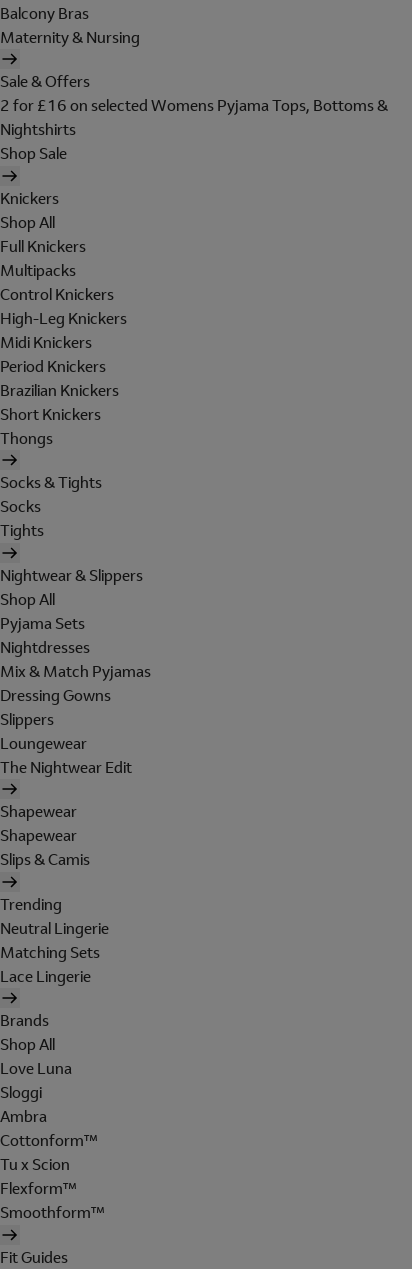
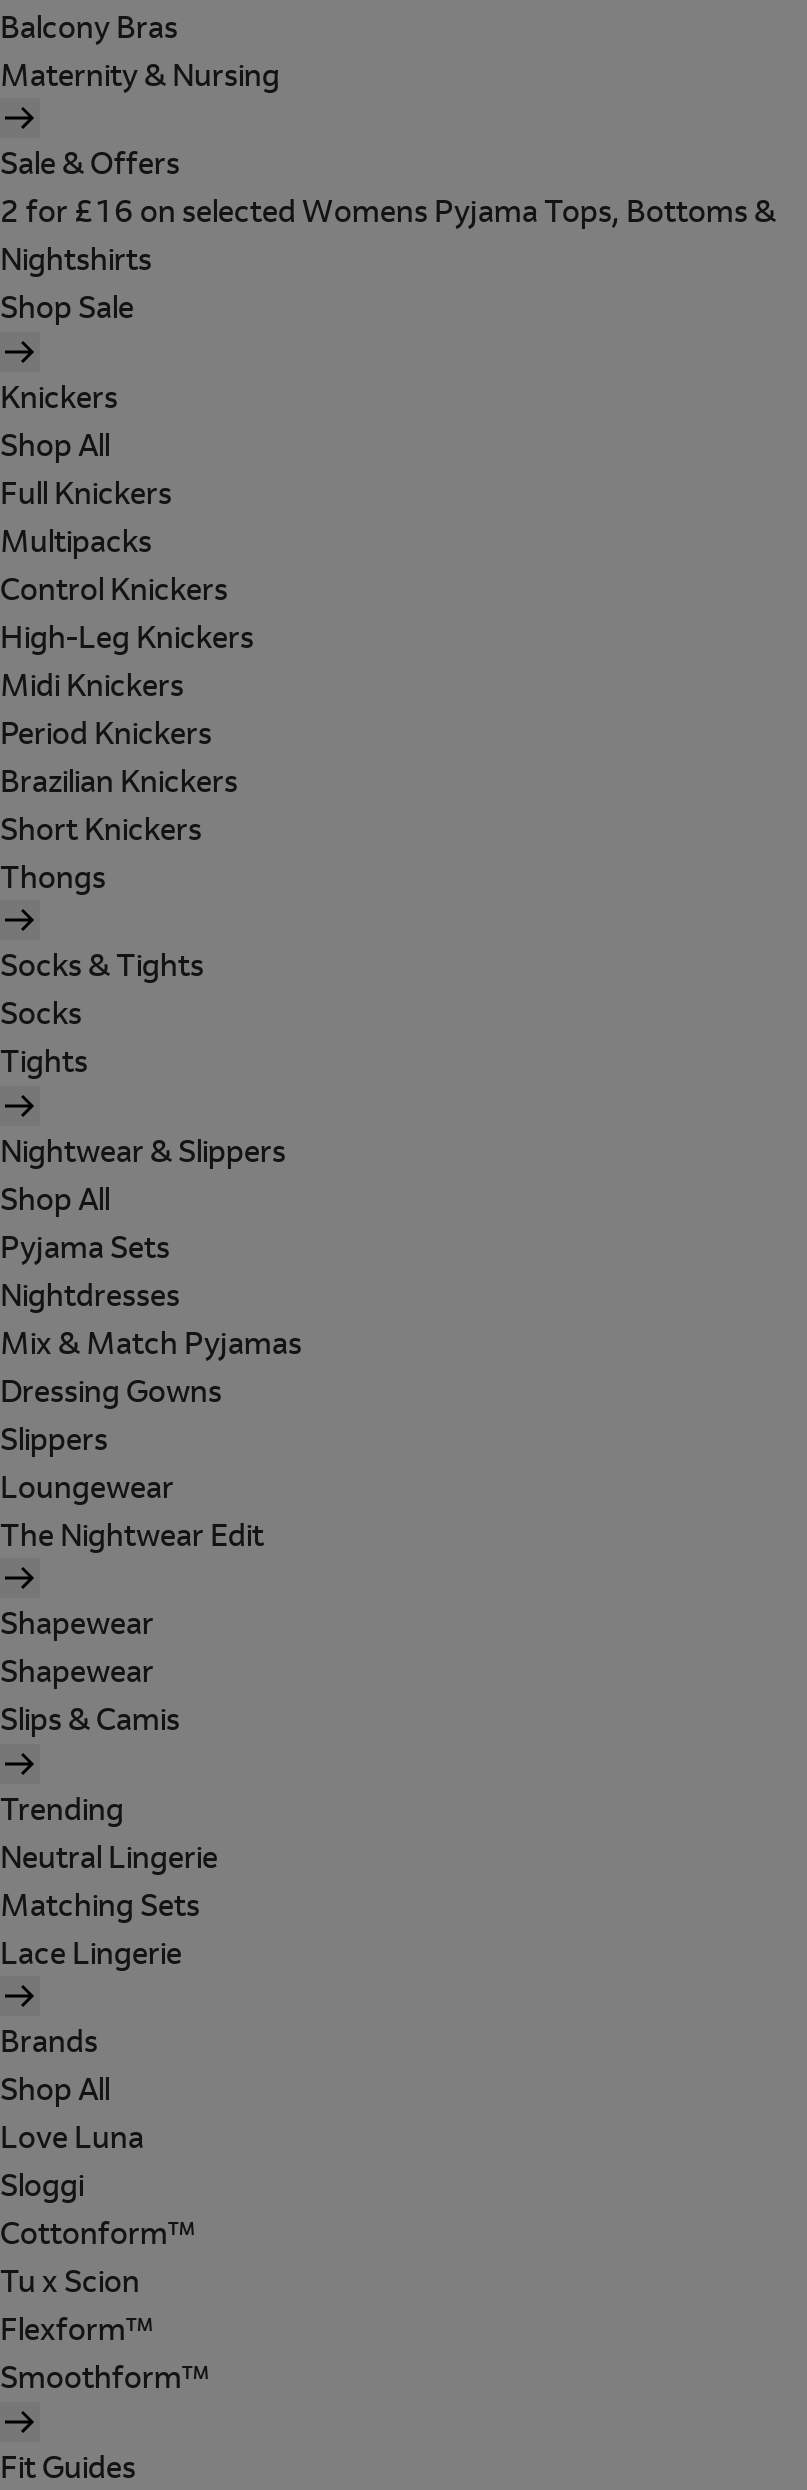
- Ambra
